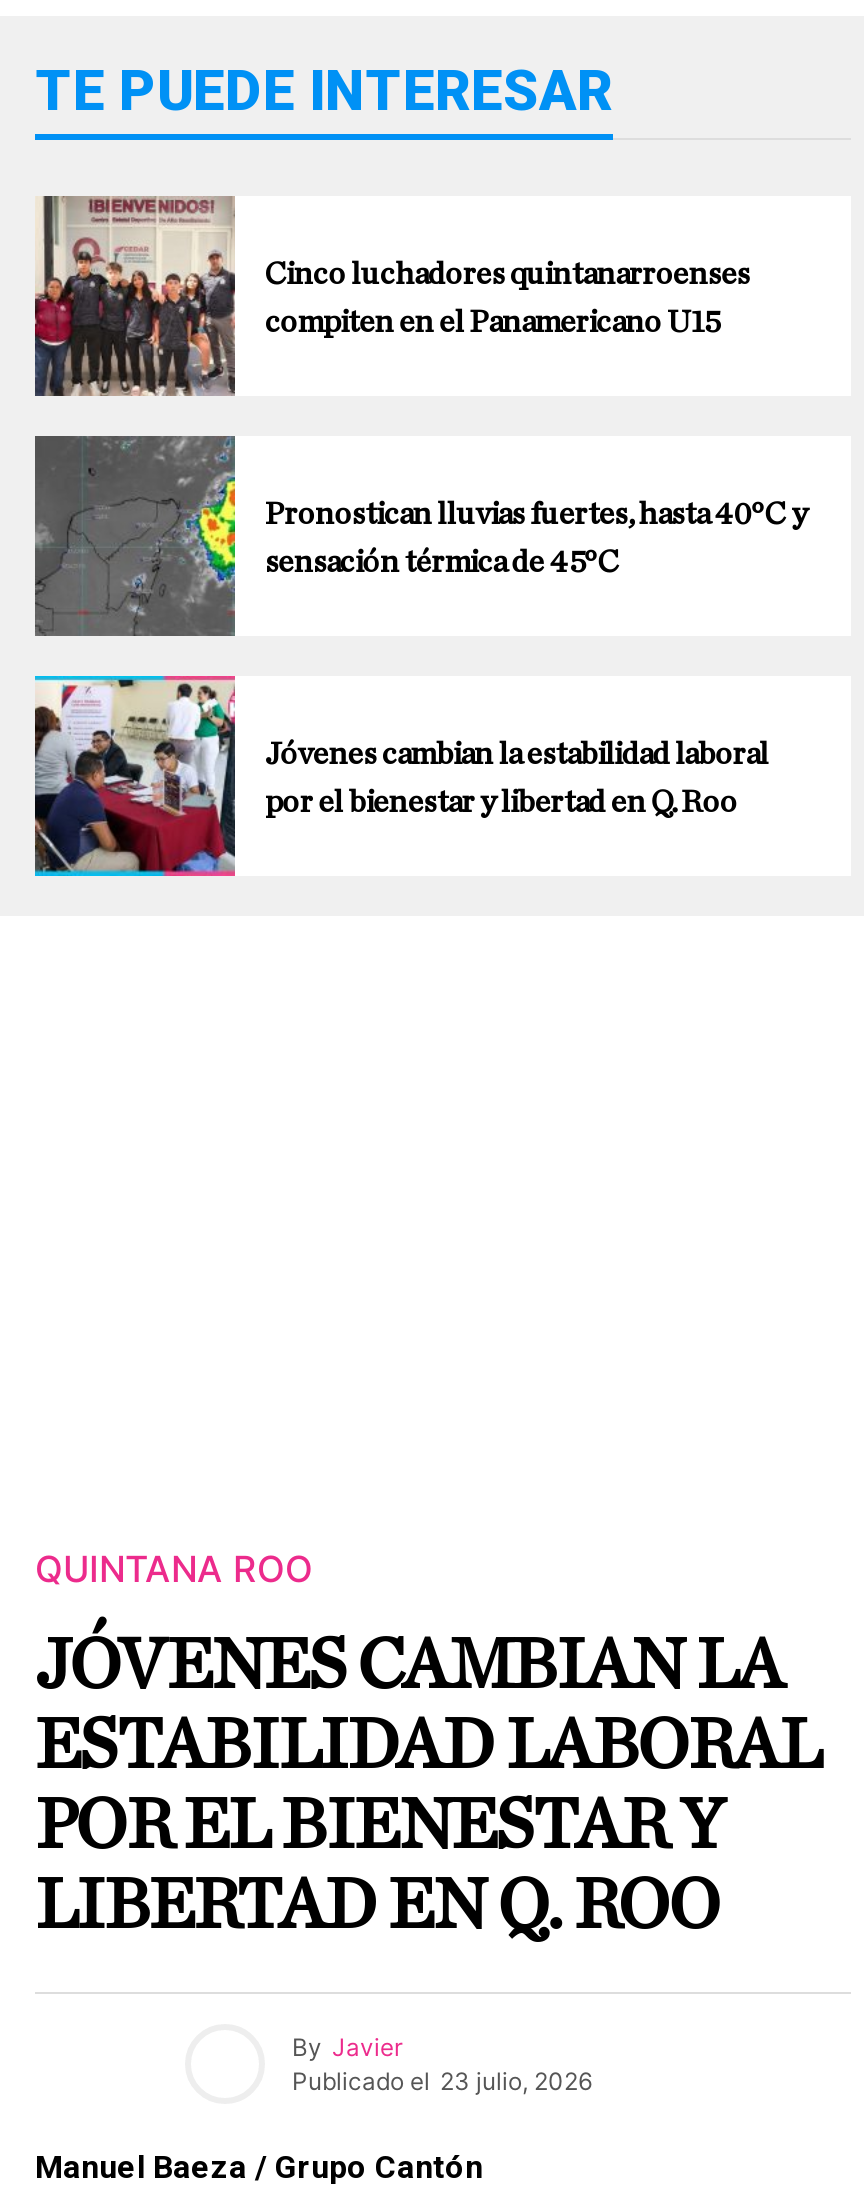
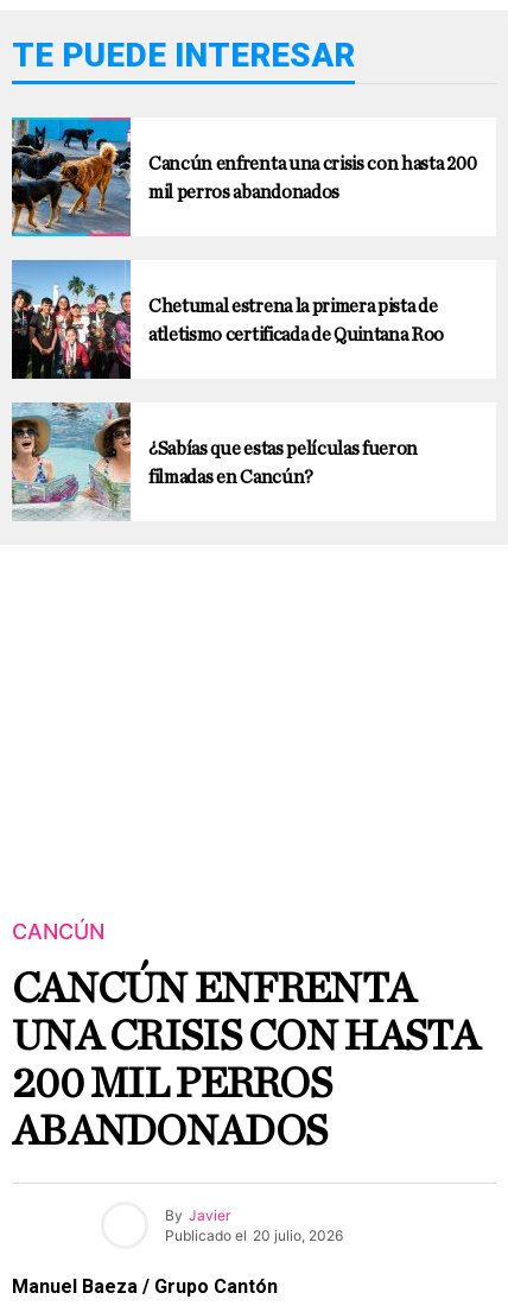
- [image]
- Cinco luchadores quintanarroenses
+ [image]
+ Cancún enfrenta una crisis con hasta 200

- compiten en el Panamericano U15
+ mil perros abandonados

- [image]
- Pronostican lluvias fuertes, hasta 40°C y
+ [image]
+ Chetumal estrena la primera pista de

- sensación térmica de 45°C
+ atletismo certificada de Quintana Roo

- [image]
- Jóvenes cambian la estabilidad laboral
+ [image]
+ ¿Sabías que estas películas fueron

- por el bienestar y libertad en Q. Roo
+ filmadas en Cancún?

- QUINTANA ROO
+ CANCÚN

- JÓVENES CAMBIAN LA
- ESTABILIDAD LABORAL
- POR EL BIENESTAR Y
- LIBERTAD EN Q. ROO
+ CANCÚN ENFRENTA
+ UNA CRISIS CON HASTA
+ 200 MIL PERROS
+ ABANDONADOS

- Publicado el 23 julio, 2026
+ Publicado el 20 julio, 2026
